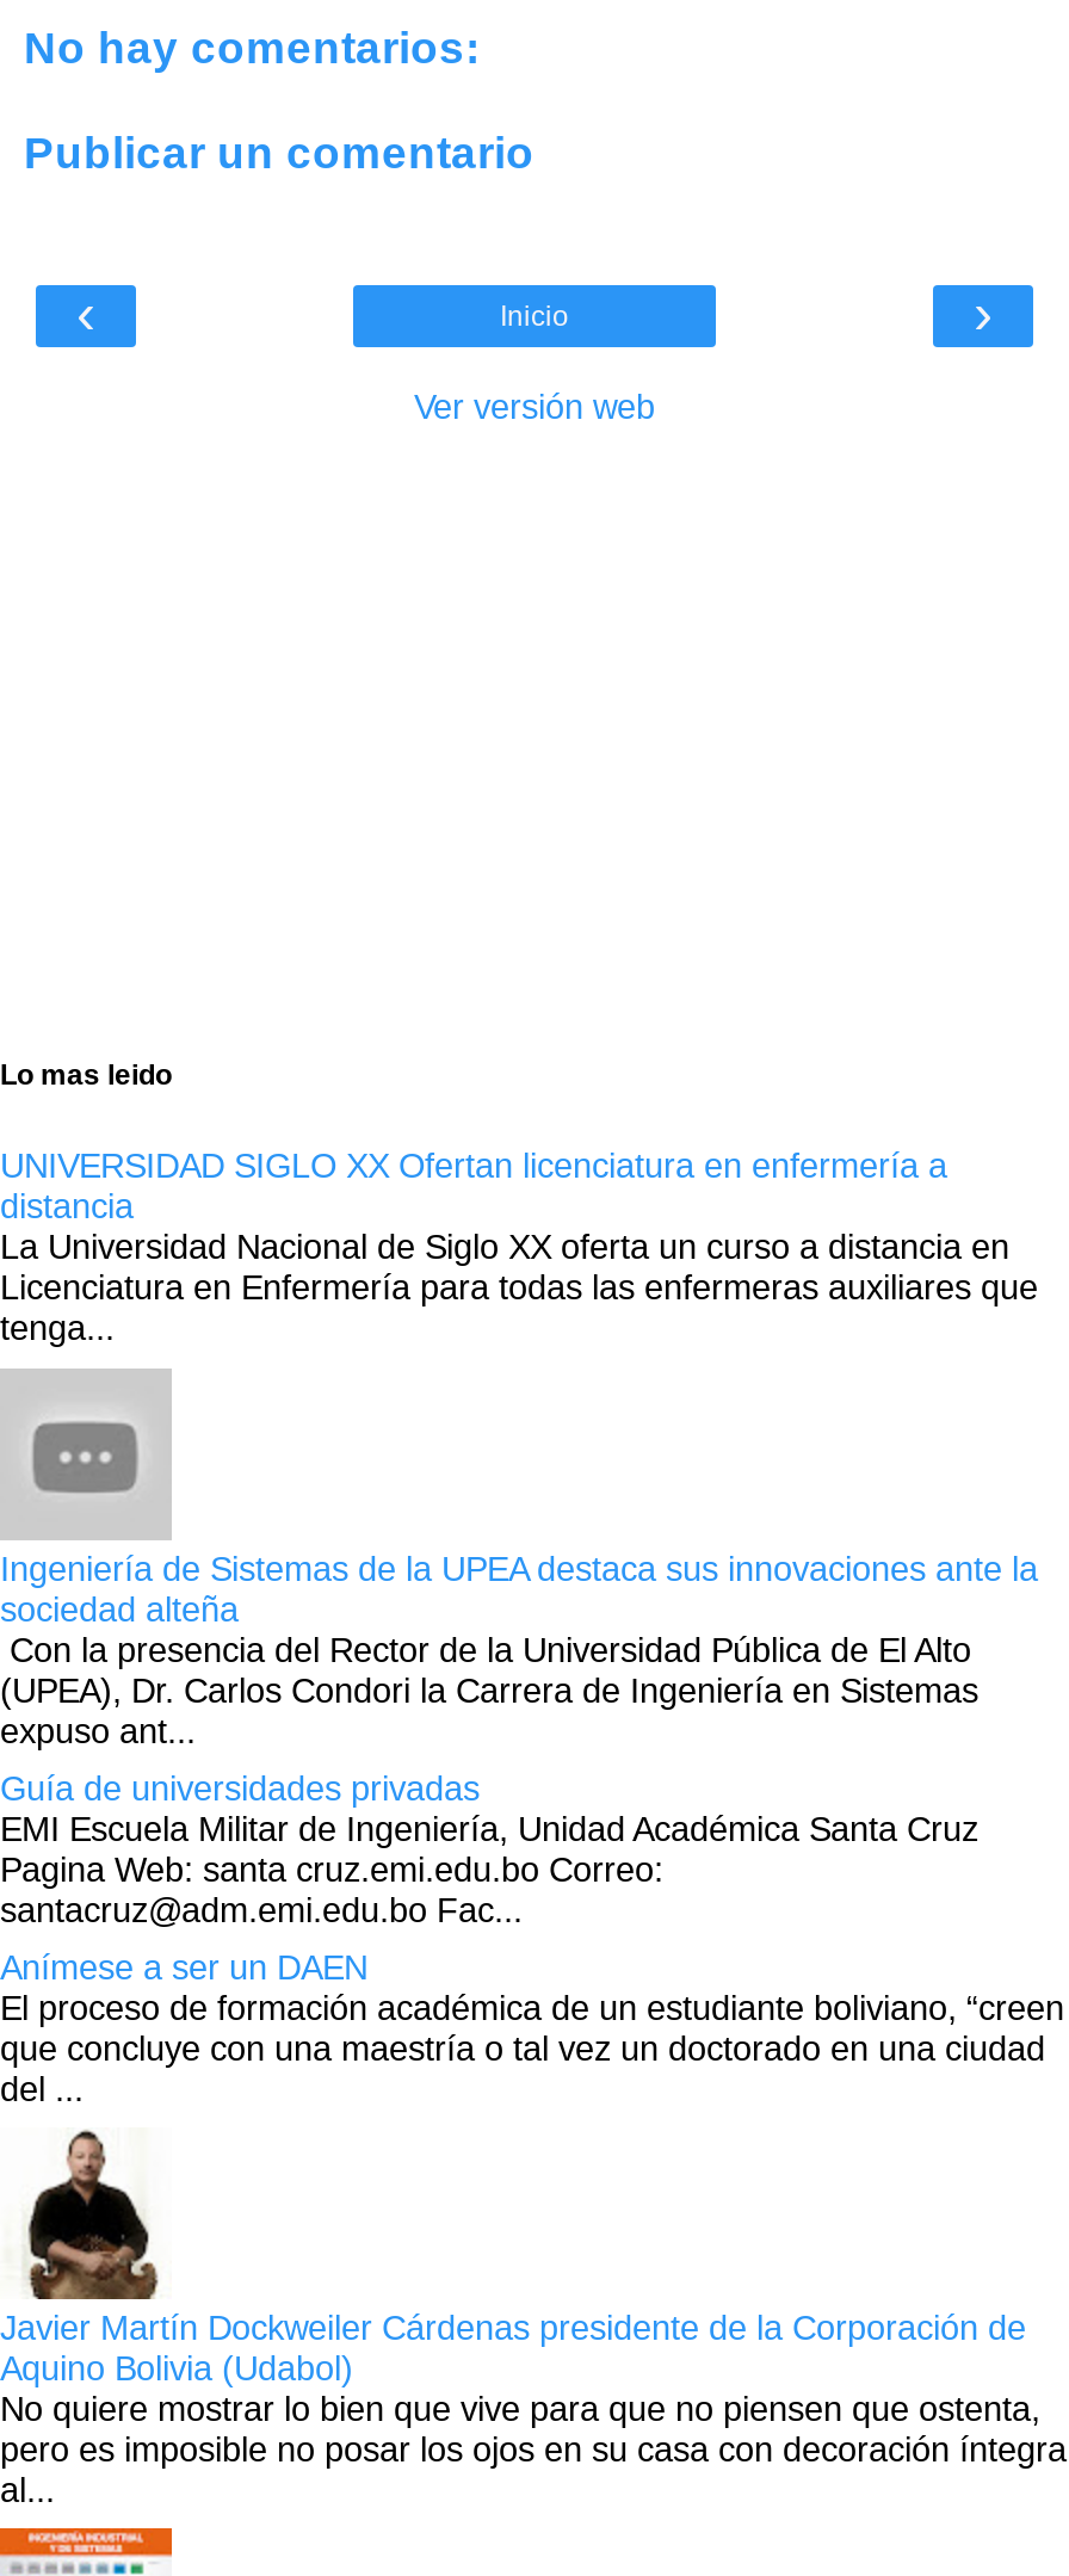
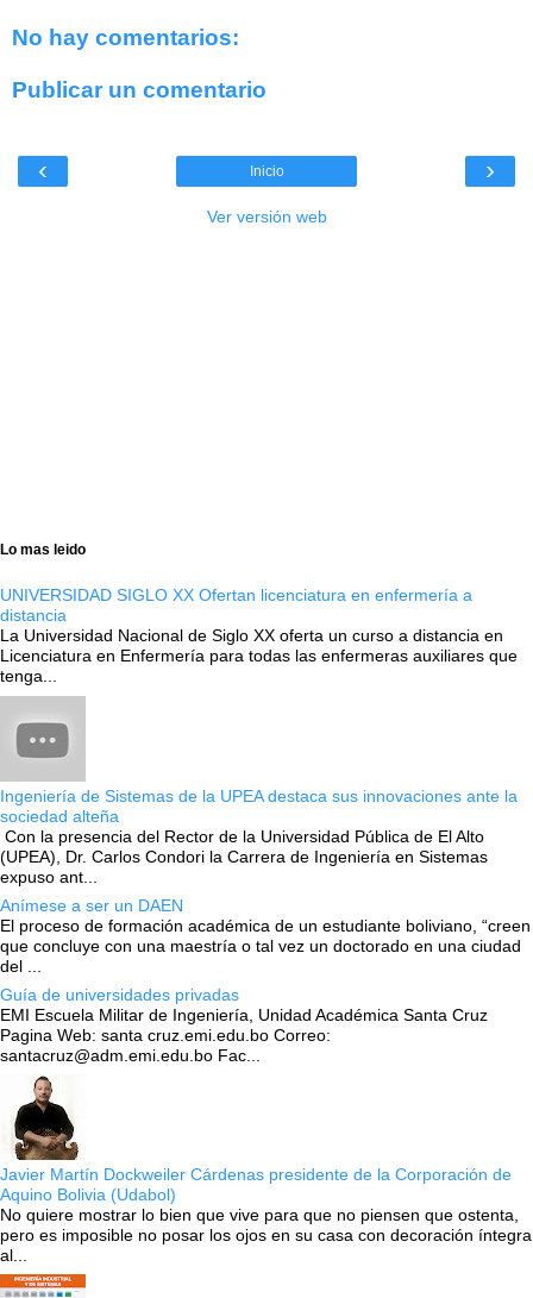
moved down: Guía de universidades privadas | EMI Escuela Militar de Ingeniería, Unidad Académica Santa Cruz | Pagina Web: santa cruz.emi.edu.bo Correo: | santacruz@adm.emi.edu.bo Fac...

moved up: Anímese a ser un DAEN | El proceso de formación académica de un estudiante boliviano, “creen | que concluye con una maestría o tal vez un doctorado en una ciudad | del ...
